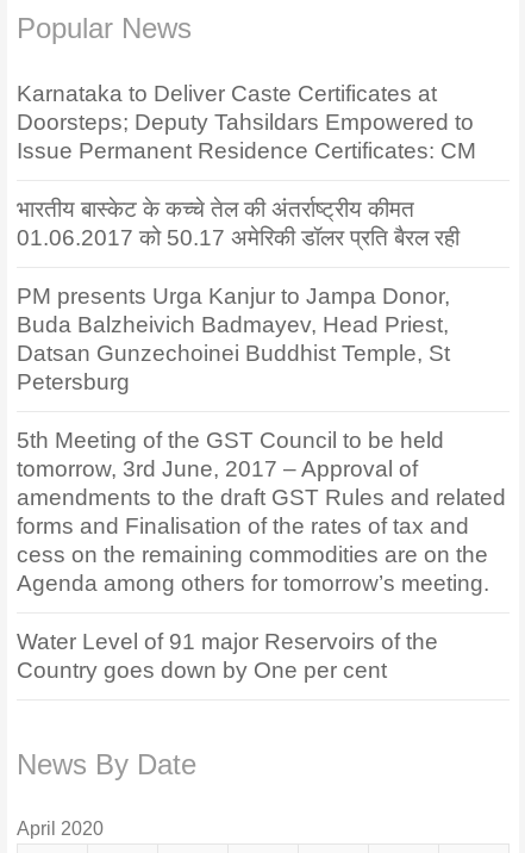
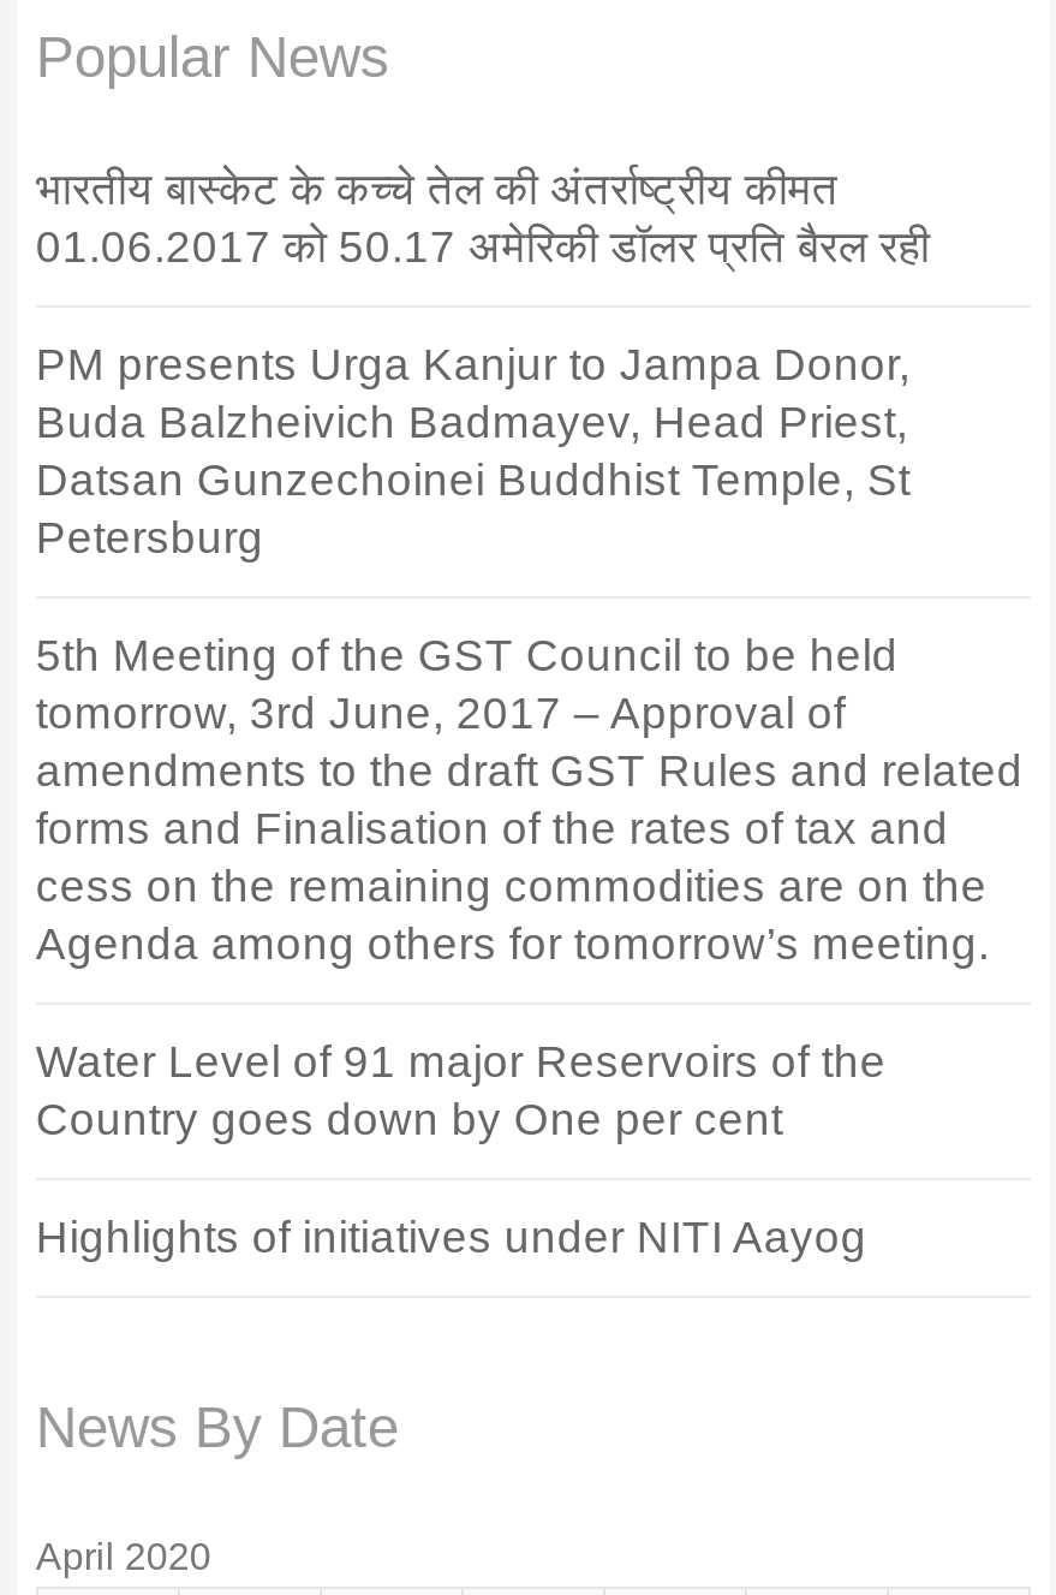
- Karnataka to Deliver Caste Certificates at
- Doorsteps; Deputy Tahsildars Empowered to
- Issue Permanent Residence Certificates: CM

moved up: भारतीय बास्केट के कच्चे तेल की अंतर्राष्ट्रीय कीमत | 01.06.2017 को 50.17 अमेरिकी डॉलर प्रति बैरल रही | PM presents Urga Kanjur to Jampa Donor, | ... | Water Level of 91 major Reservoirs of the | Country goes down by One per cent

+ Highlights of initiatives under NITI Aayog
